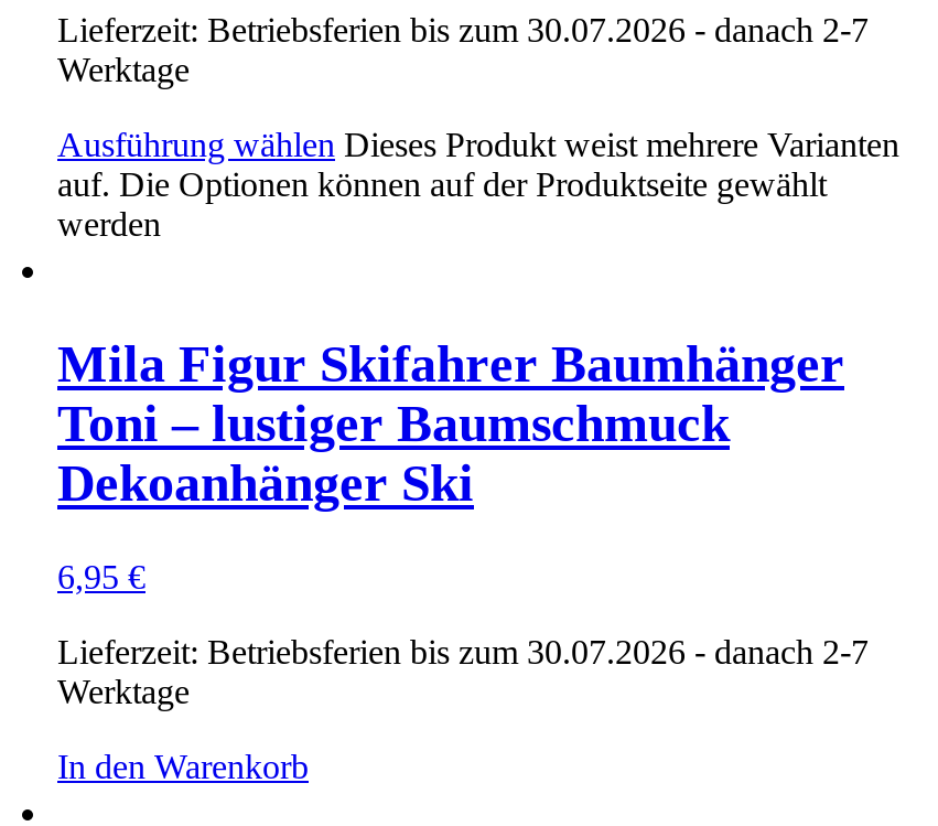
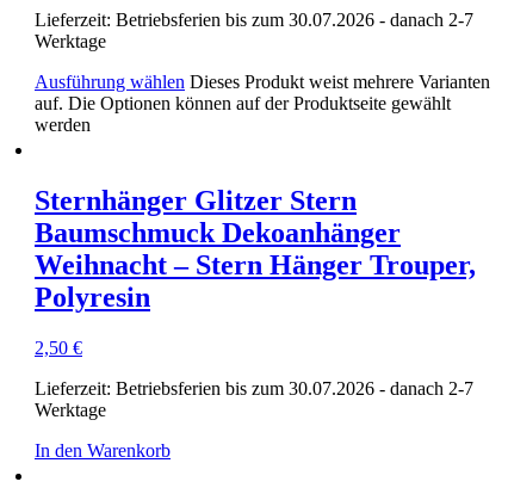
- Mila Figur Skifahrer Baumhänger
- Toni – lustiger Baumschmuck
- Dekoanhänger Ski
+ Sternhänger Glitzer Stern
+ Baumschmuck Dekoanhänger
+ Weihnacht – Stern Hänger Trouper,
+ Polyresin

- 6,95 €
+ 2,50 €
